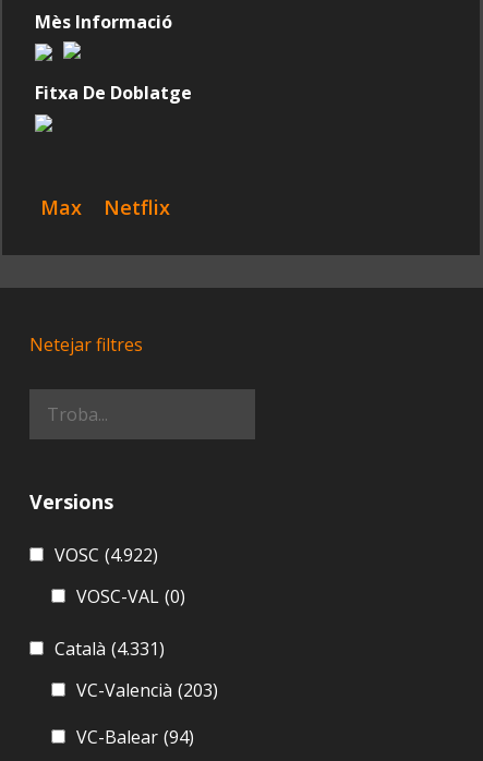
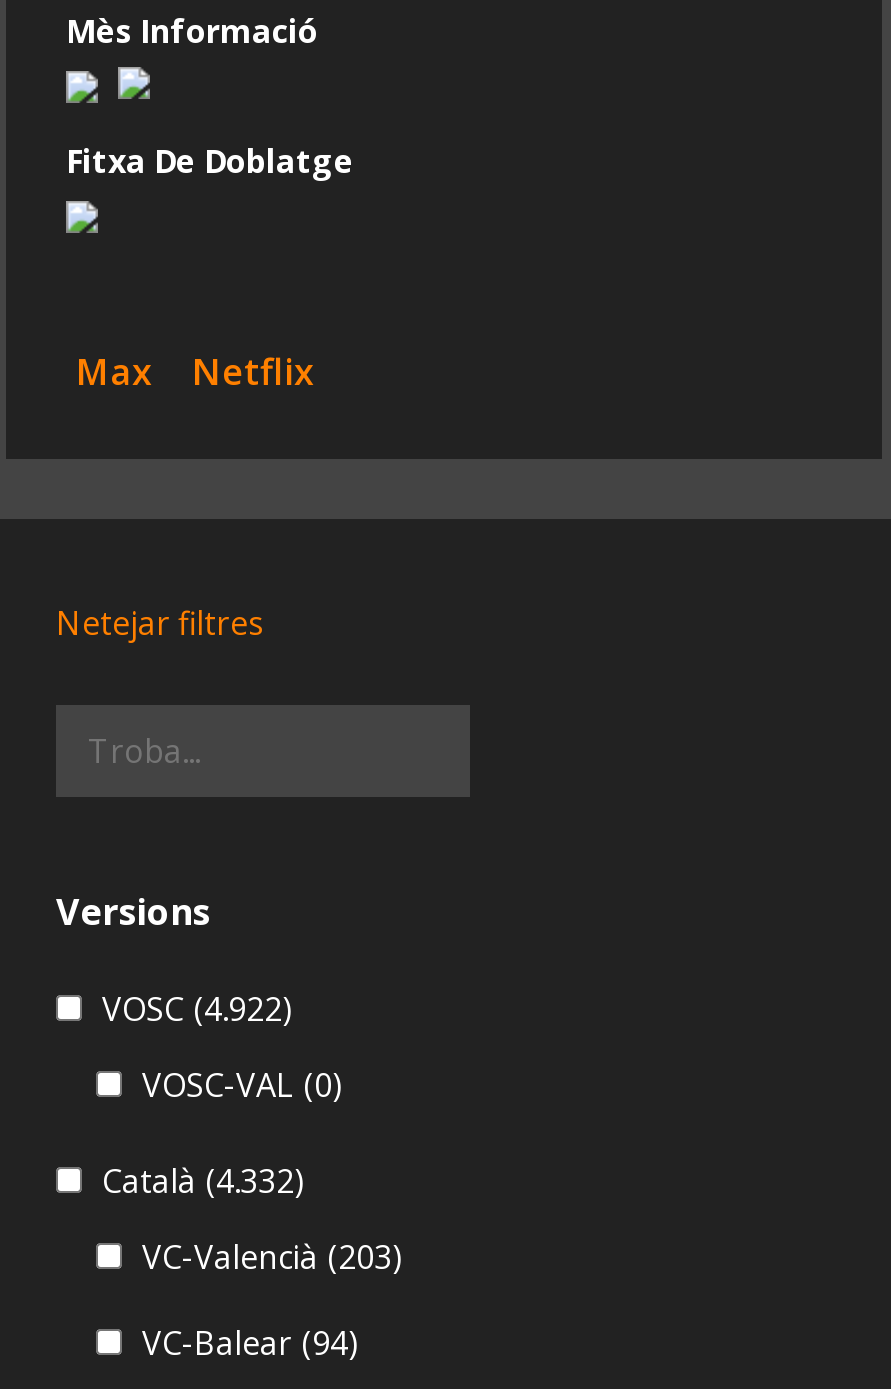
- Català (4.331)
+ Català (4.332)
